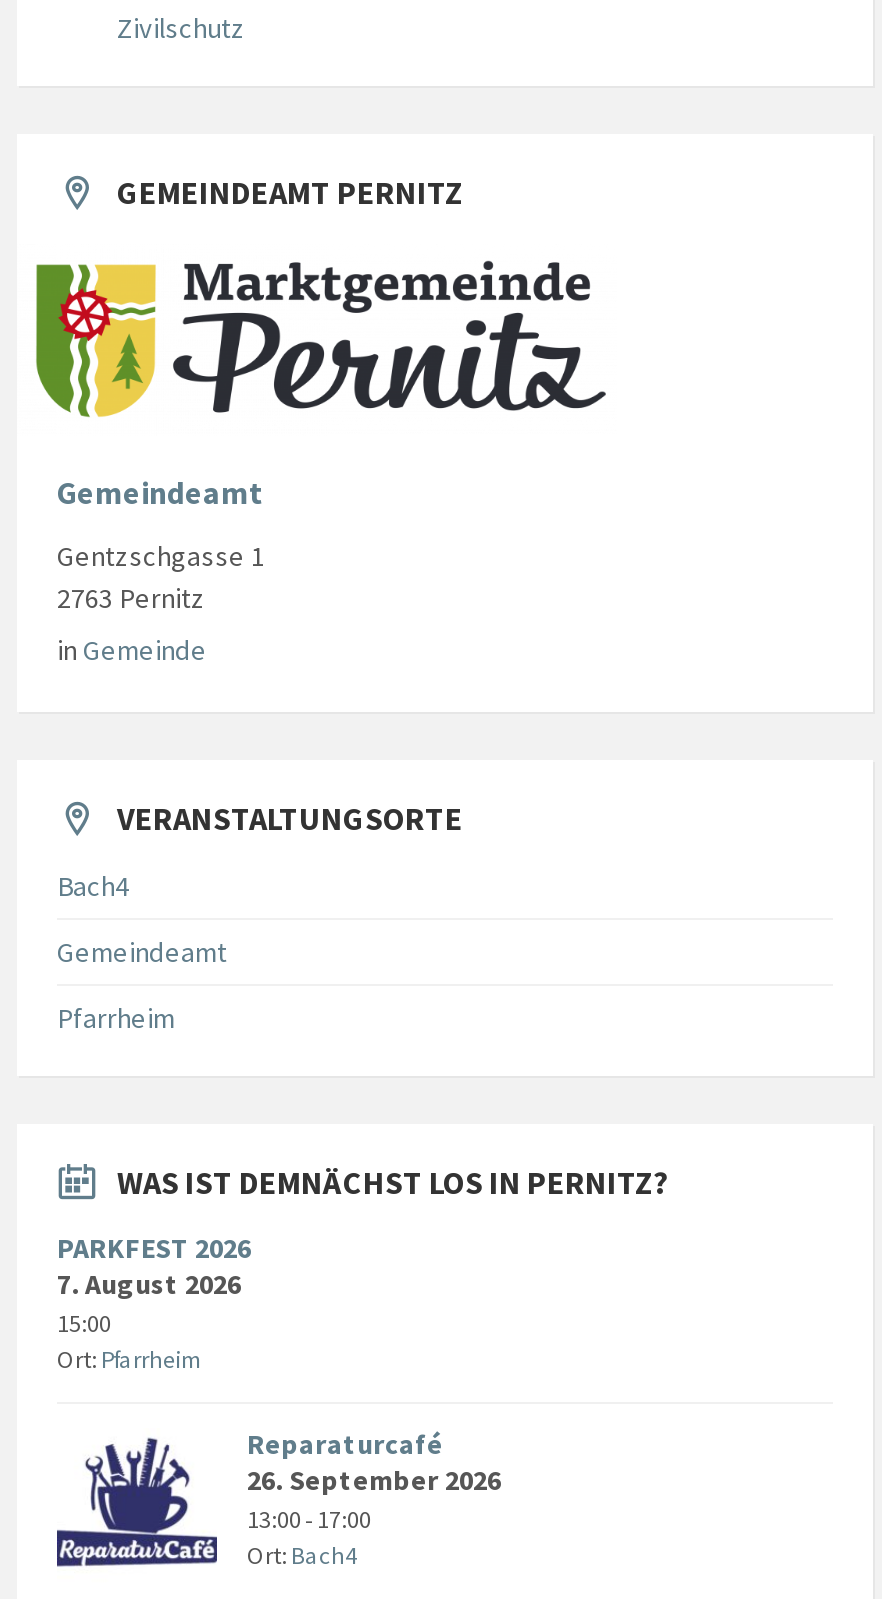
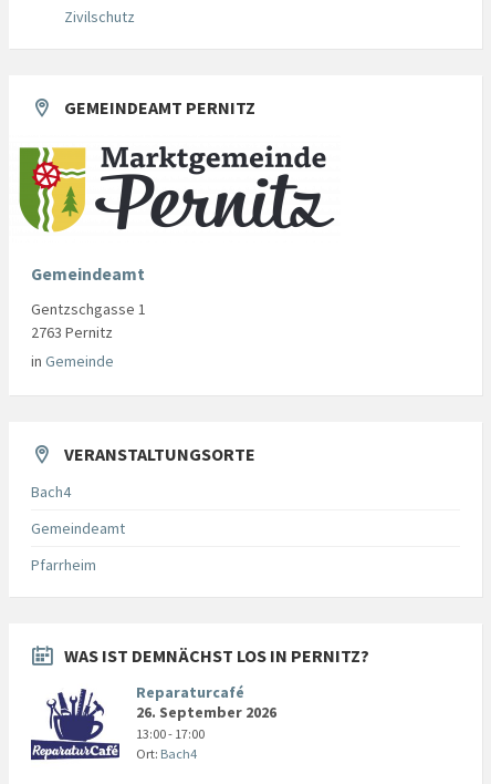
- PARKFEST 2026
- 7. August 2026
- 15:00
- Ort: Pfarrheim
